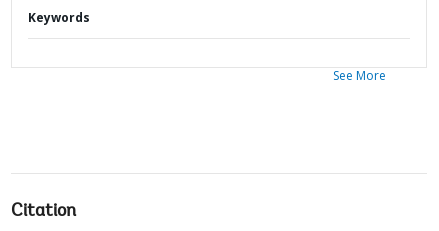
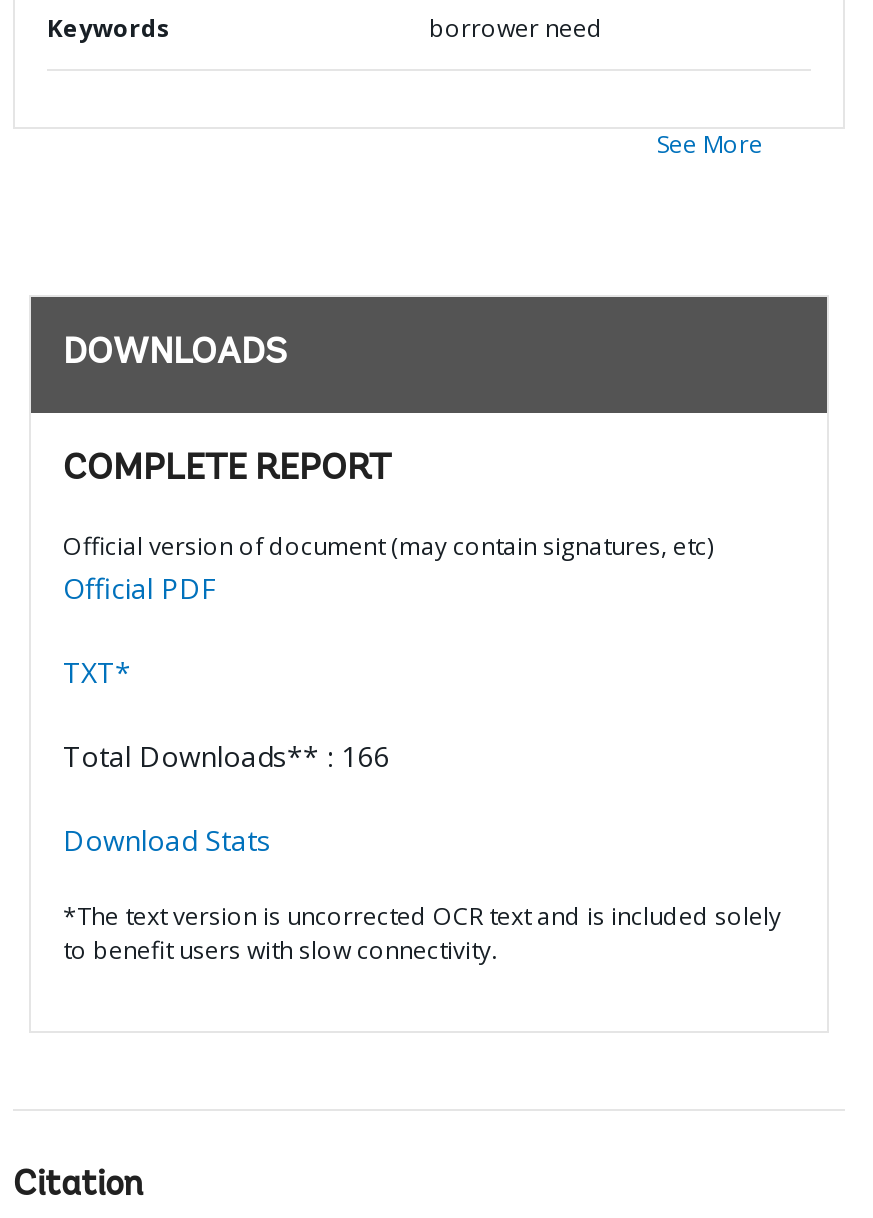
+ borrower need

+ DOWNLOADS
+ COMPLETE REPORT
+ Official version of document (may contain signatures, etc)
+ Official PDF
+ TXT*
+ Total Downloads** : 166
+ Download Stats
+ *The text version is uncorrected OCR text and is included solely
+ to benefit users with slow connectivity.
